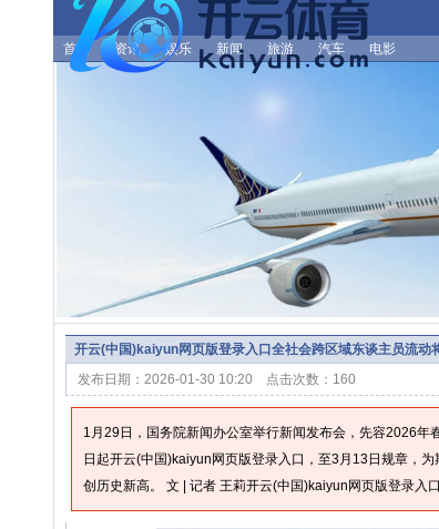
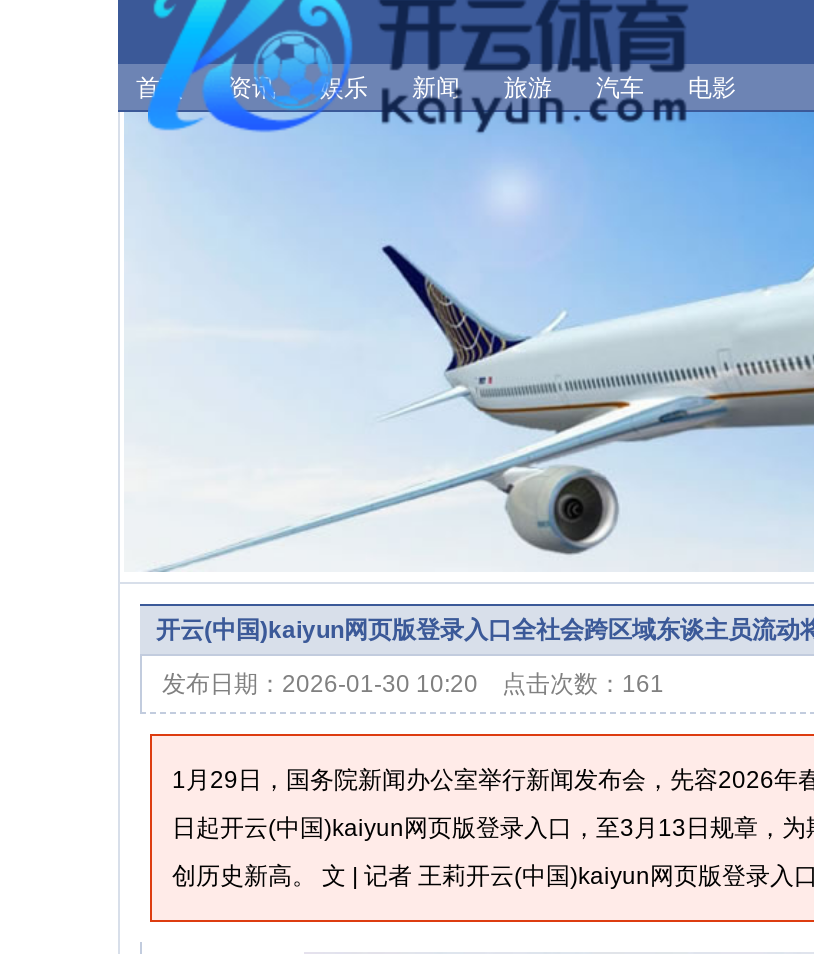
- 发布日期：2026-01-30 10:20 点击次数：160
+ 发布日期：2026-01-30 10:20 点击次数：161
